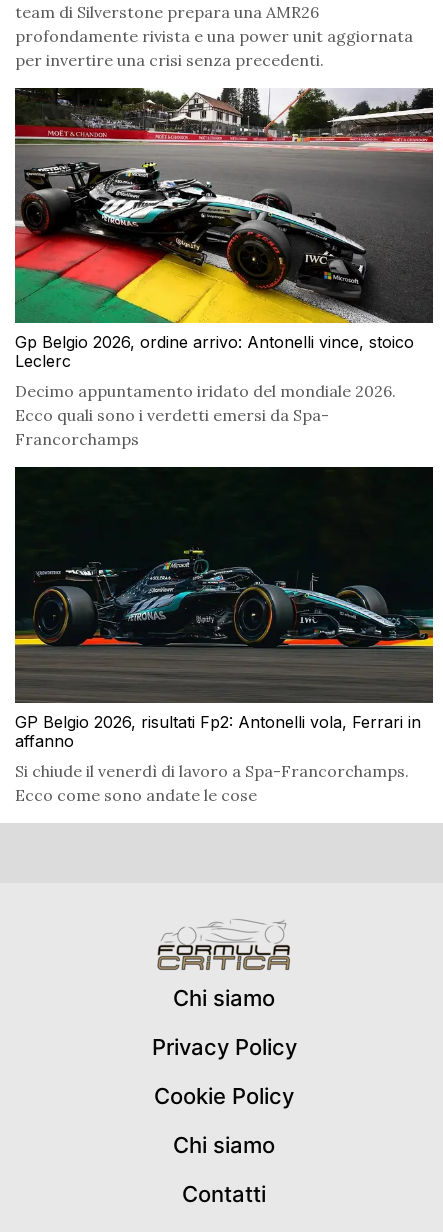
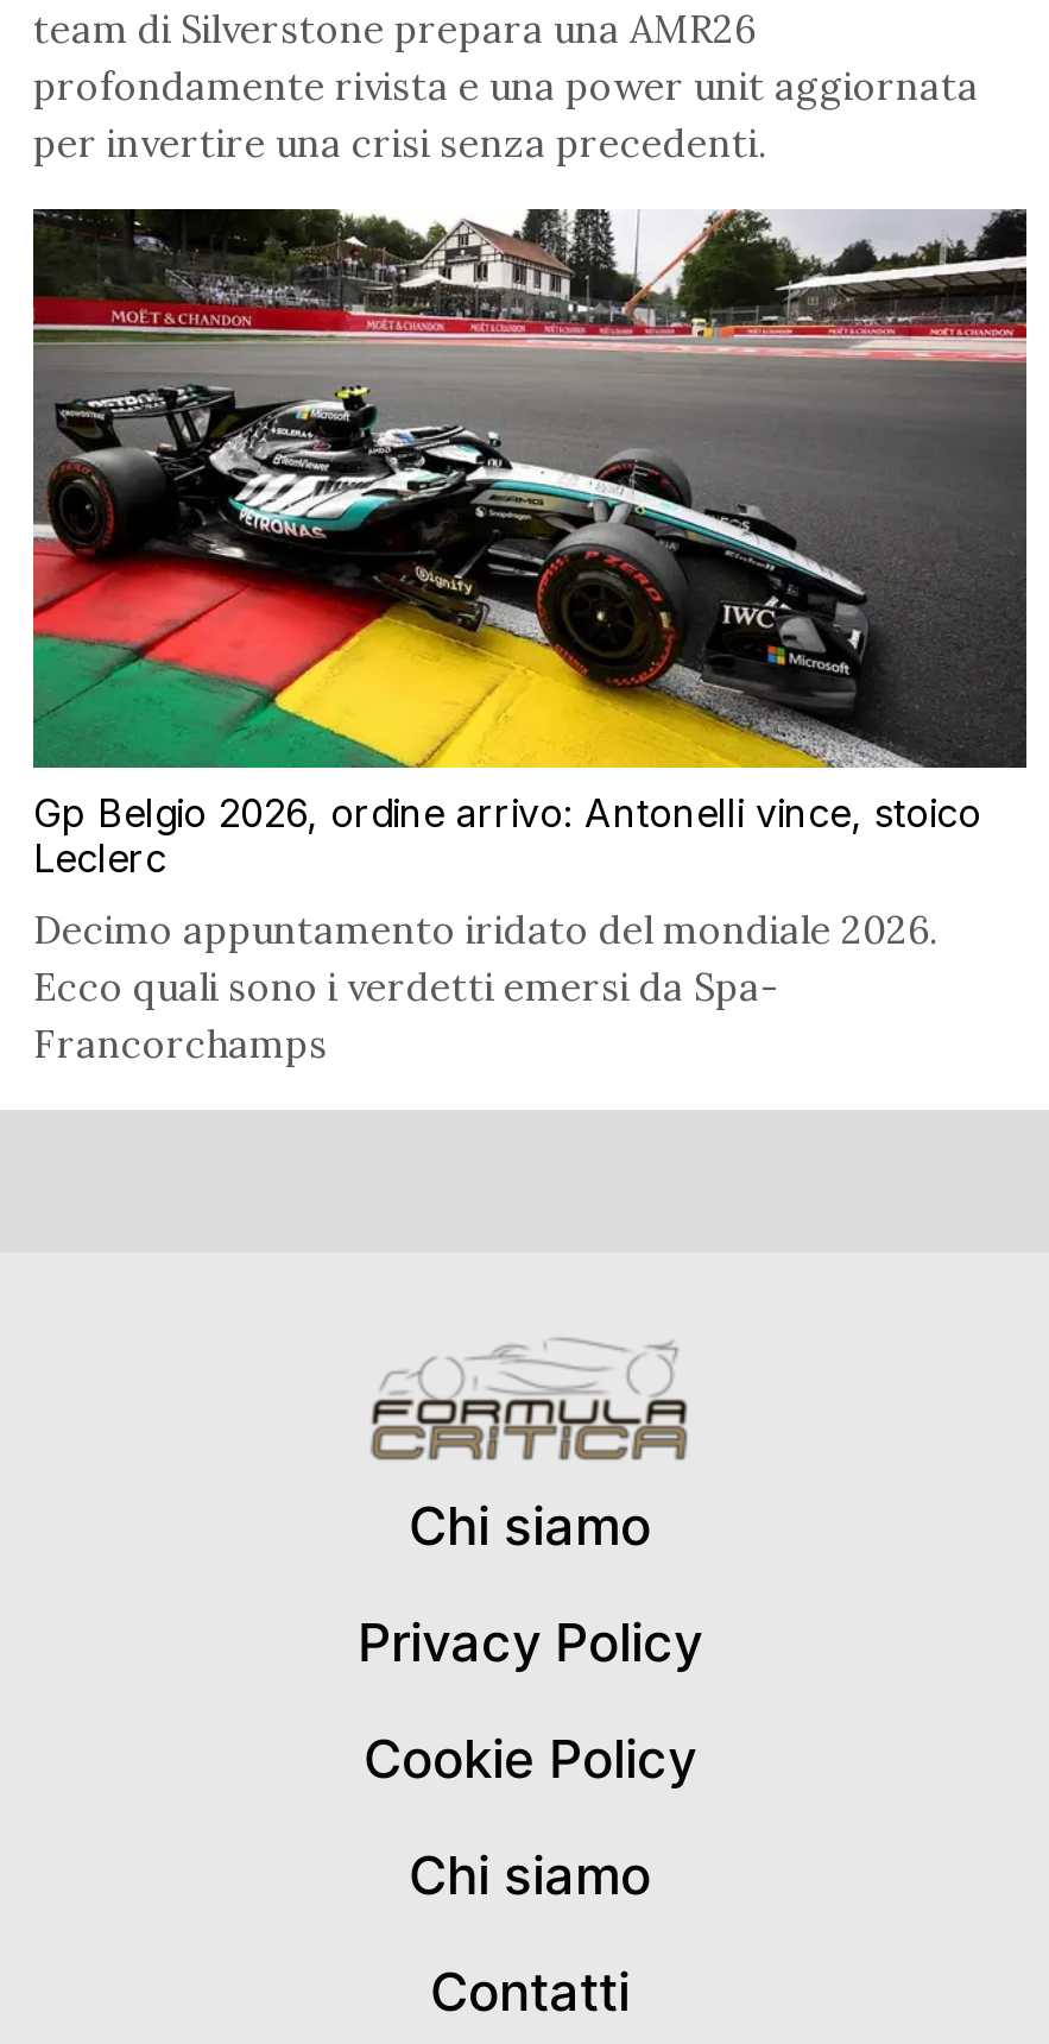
- [image]
- GP Belgio 2026, risultati Fp2: Antonelli vola, Ferrari in
- affanno
- Si chiude il venerdì di lavoro a Spa-Francorchamps.
- Ecco come sono andate le cose
